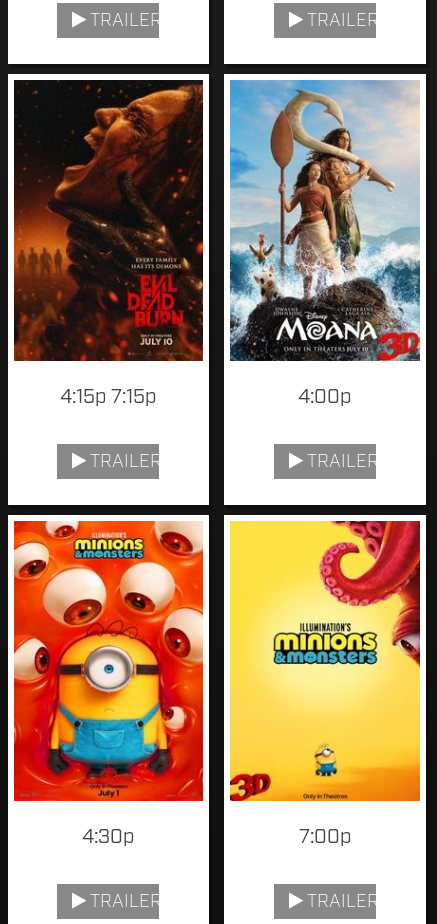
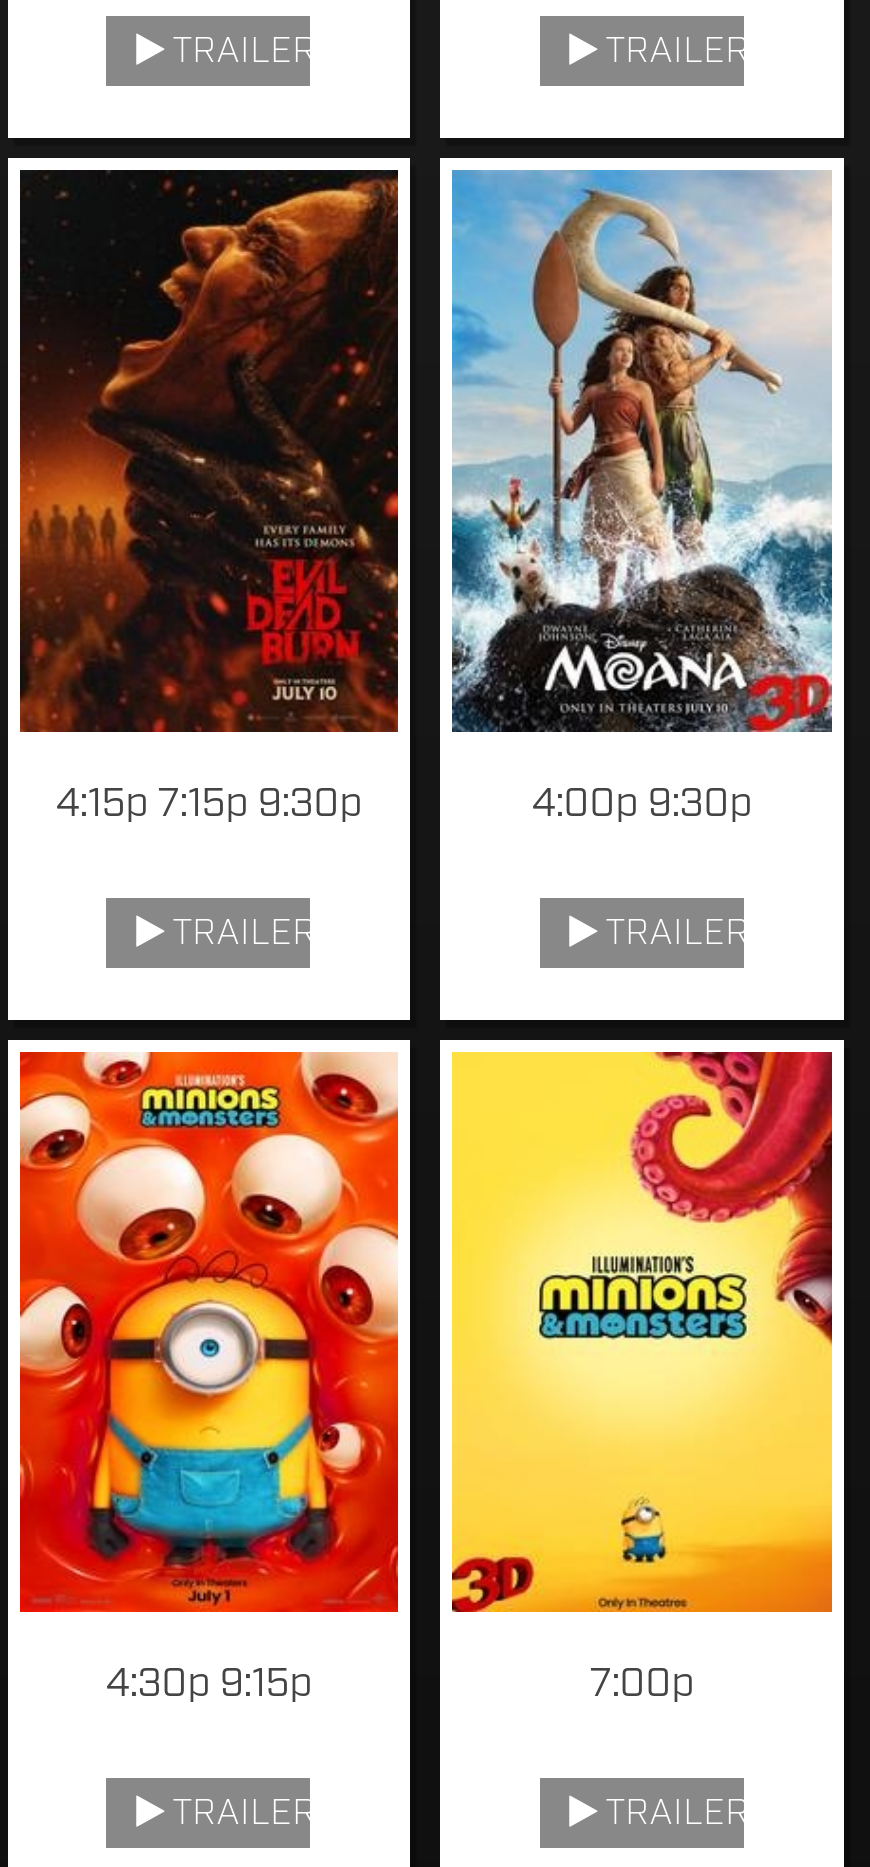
- 4:15p 7:15p
+ 4:15p 7:15p 9:30p

- 4:00p
+ 4:00p 9:30p

- 4:30p
+ 4:30p 9:15p
